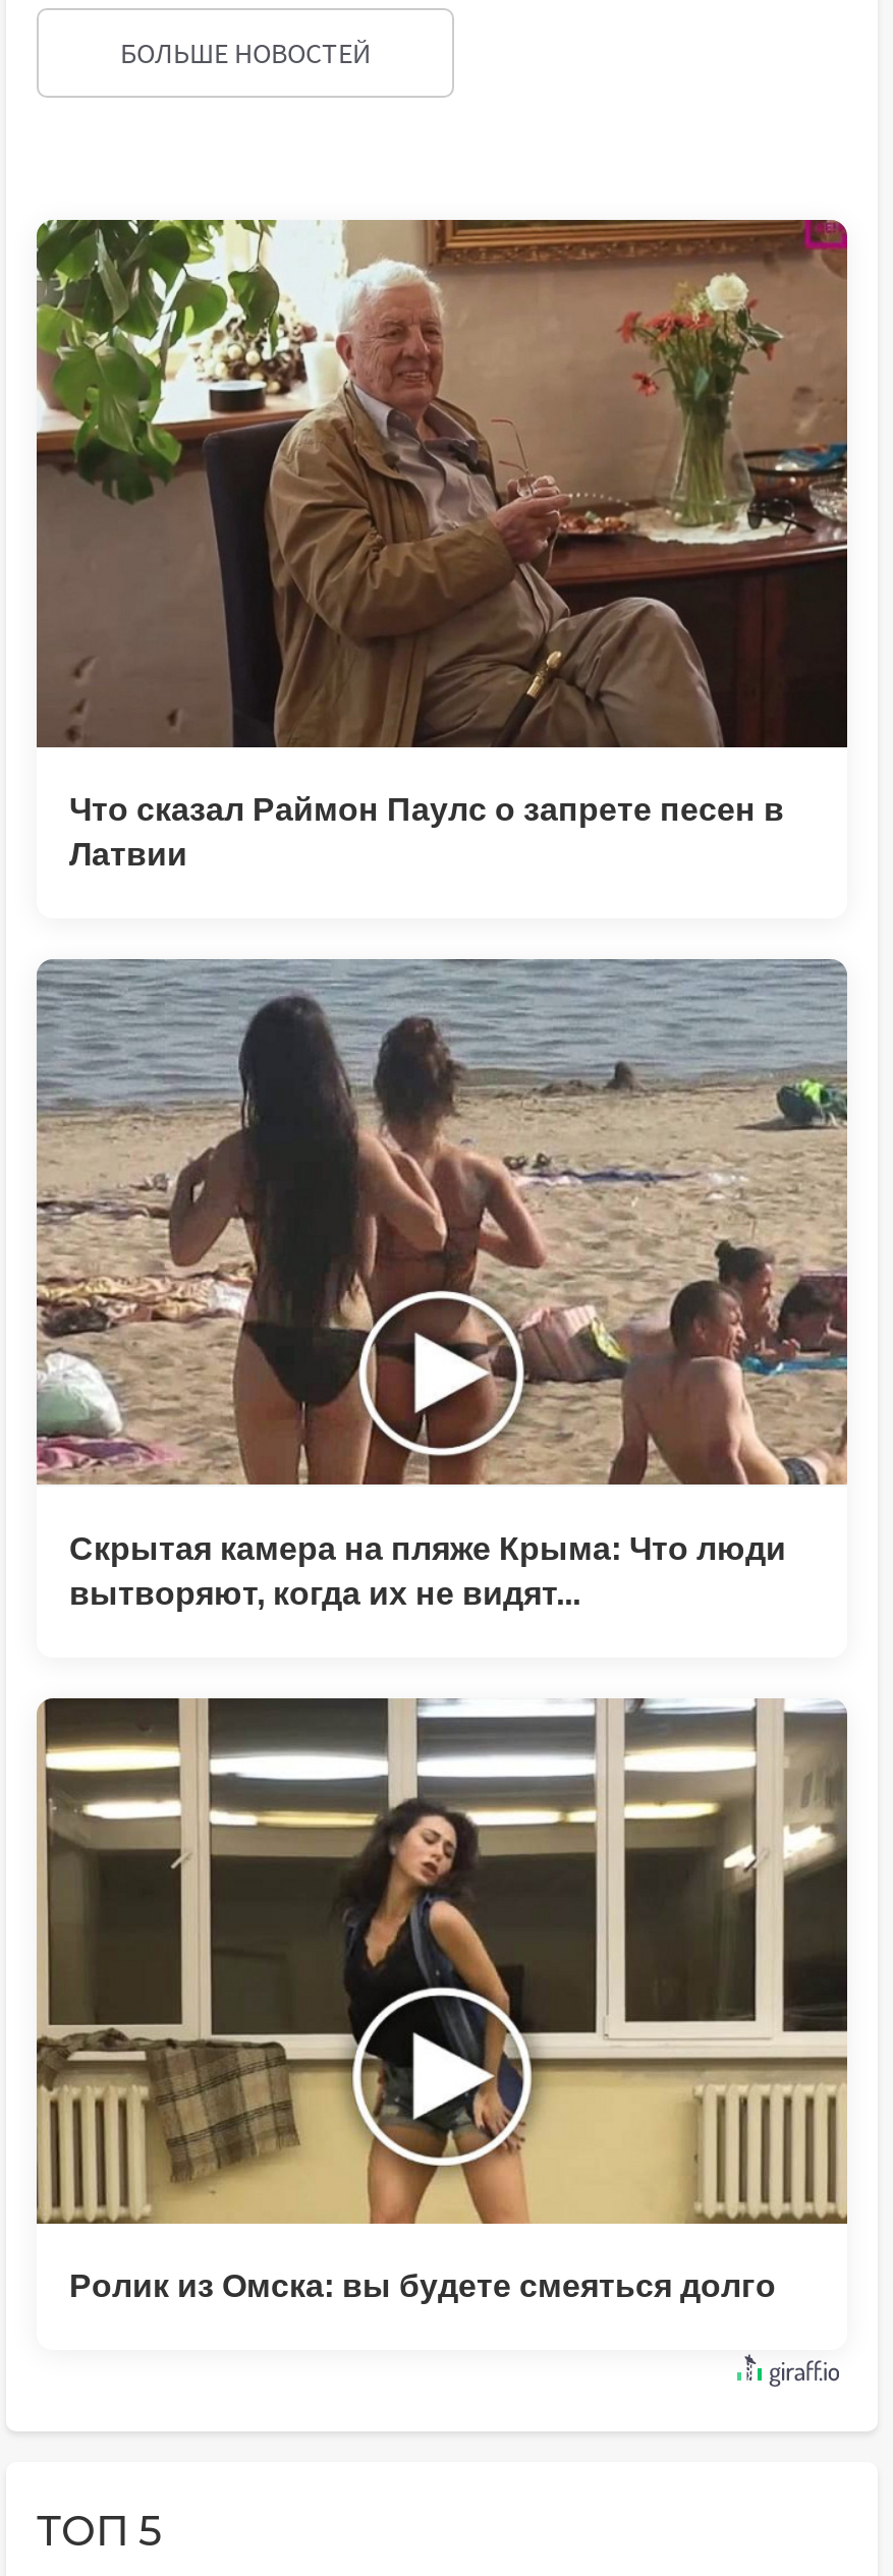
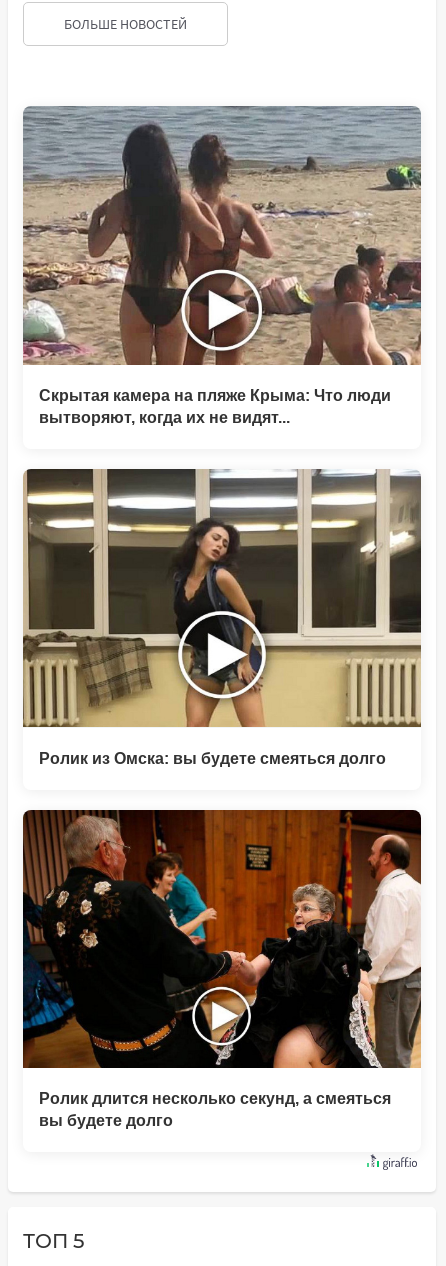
- [image]
- Что сказал Раймон Паулс о запрете песен в
- Латвии

moved up: [image] | Скрытая камера на пляже Крыма: Что люди | вытворяют, когда их не видят... | Ролик из Омска: вы будете смеяться долго

+ [image]
+ Ролик длится несколько секунд, а смеяться
+ вы будете долго
